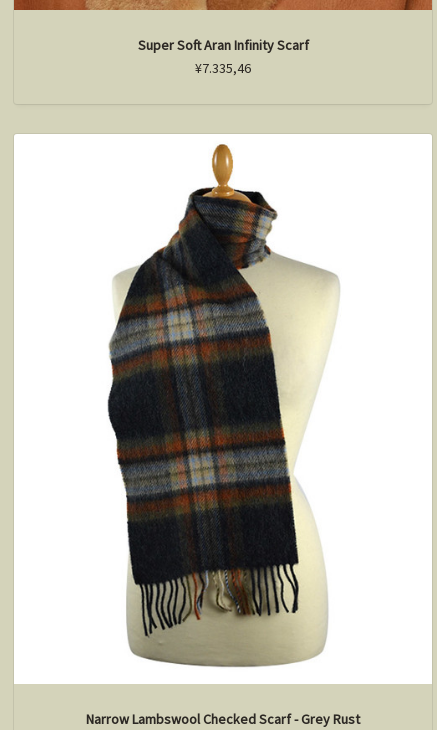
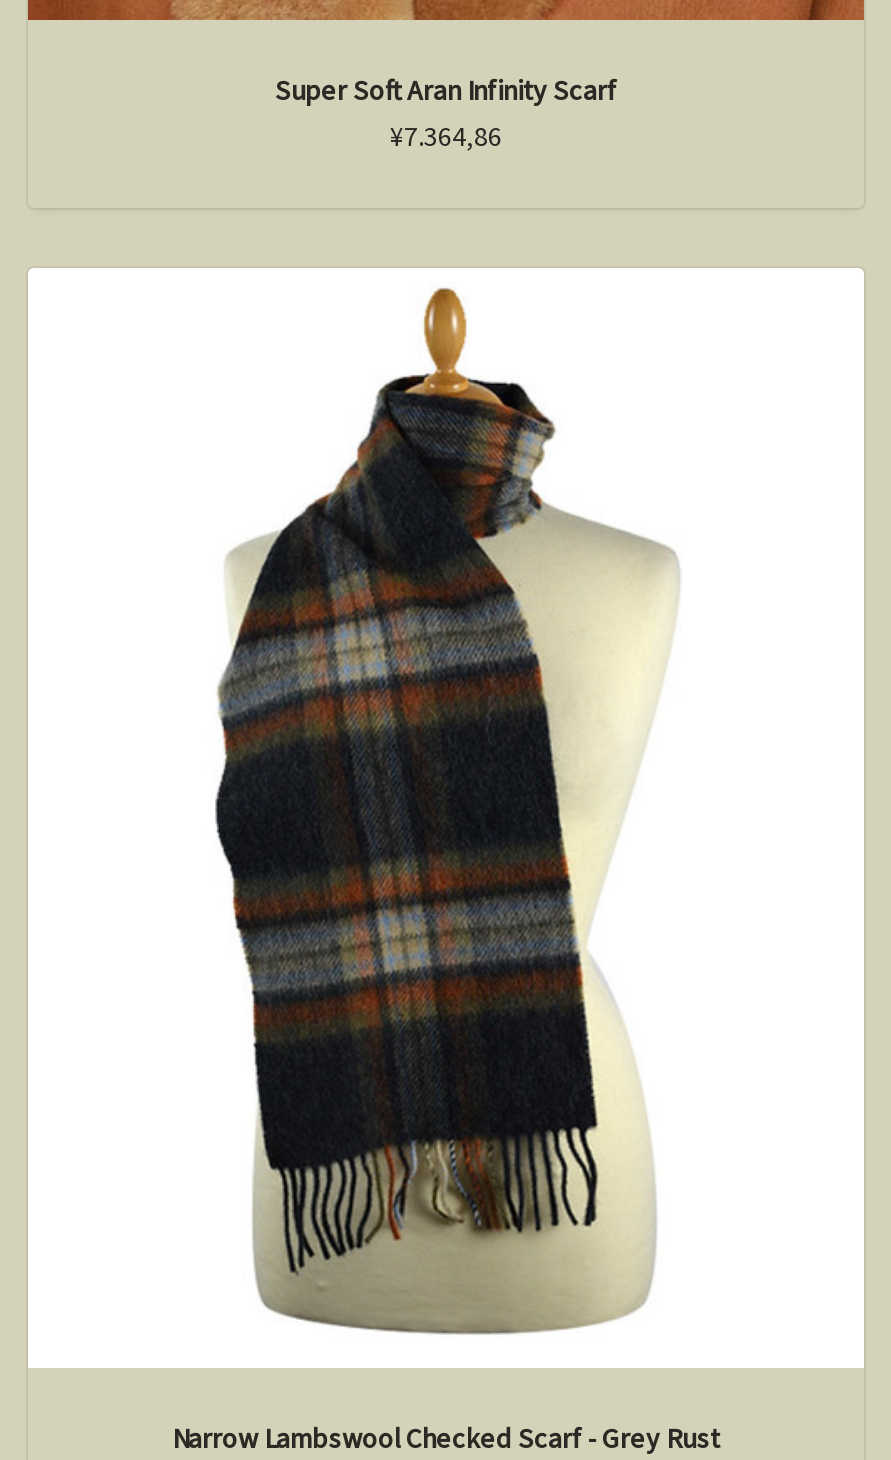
- ¥7.335,46
+ ¥7.364,86
